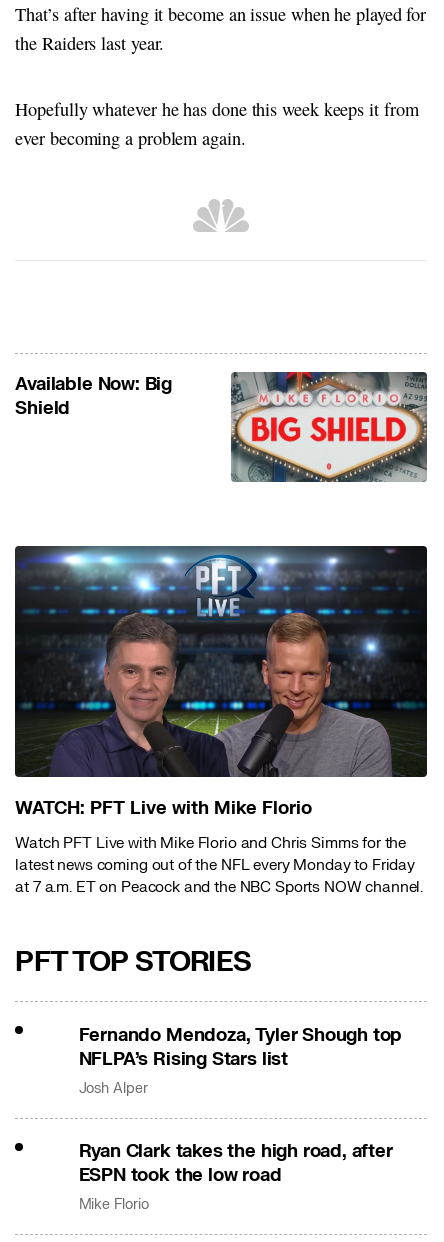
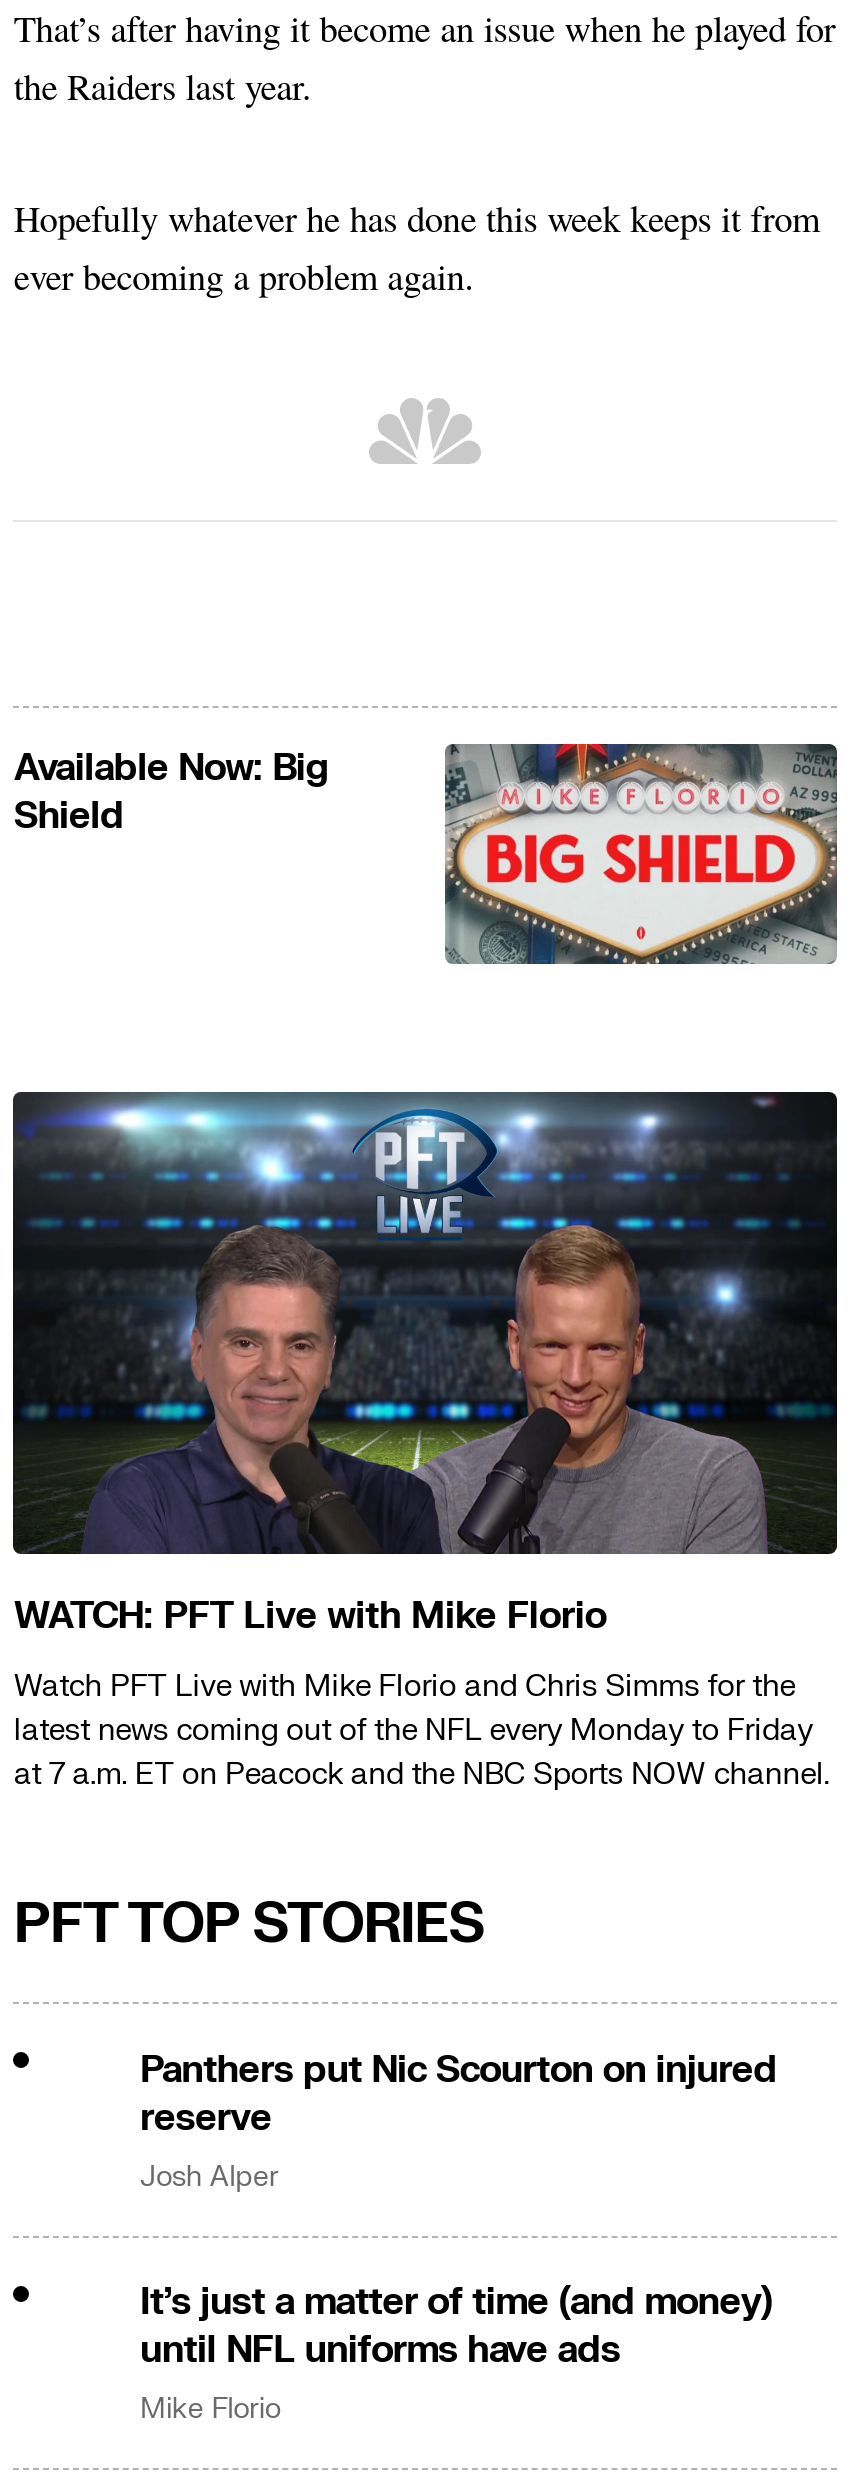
- Fernando Mendoza, Tyler Shough top
- NFLPA’s Rising Stars list
+ Panthers put Nic Scourton on injured
+ reserve

- Ryan Clark takes the high road, after
- ESPN took the low road
+ It’s just a matter of time (and money)
+ until NFL uniforms have ads
